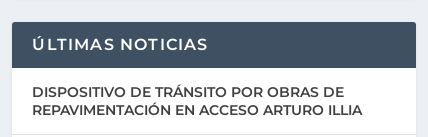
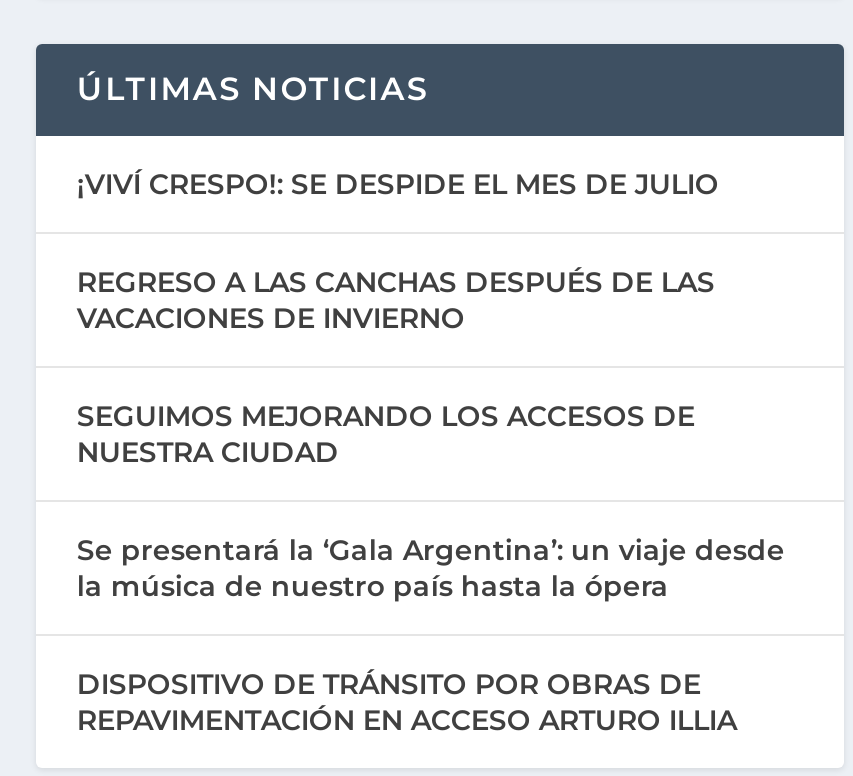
+ ¡VIVÍ CRESPO!: SE DESPIDE EL MES DE JULIO
+ REGRESO A LAS CANCHAS DESPUÉS DE LAS
+ VACACIONES DE INVIERNO
+ SEGUIMOS MEJORANDO LOS ACCESOS DE
+ NUESTRA CIUDAD
+ Se presentará la ‘Gala Argentina’: un viaje desde
+ la música de nuestro país hasta la ópera
